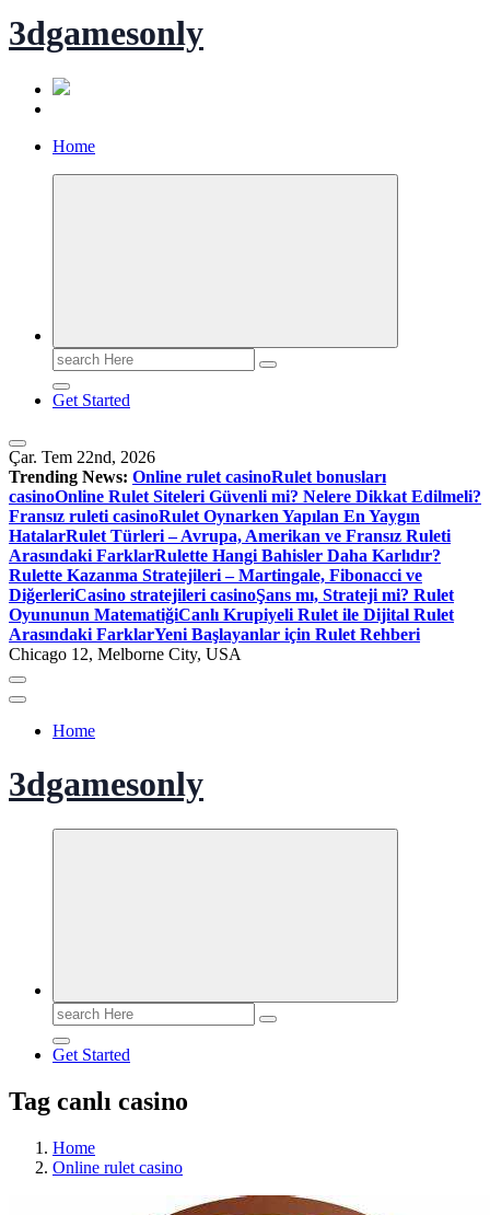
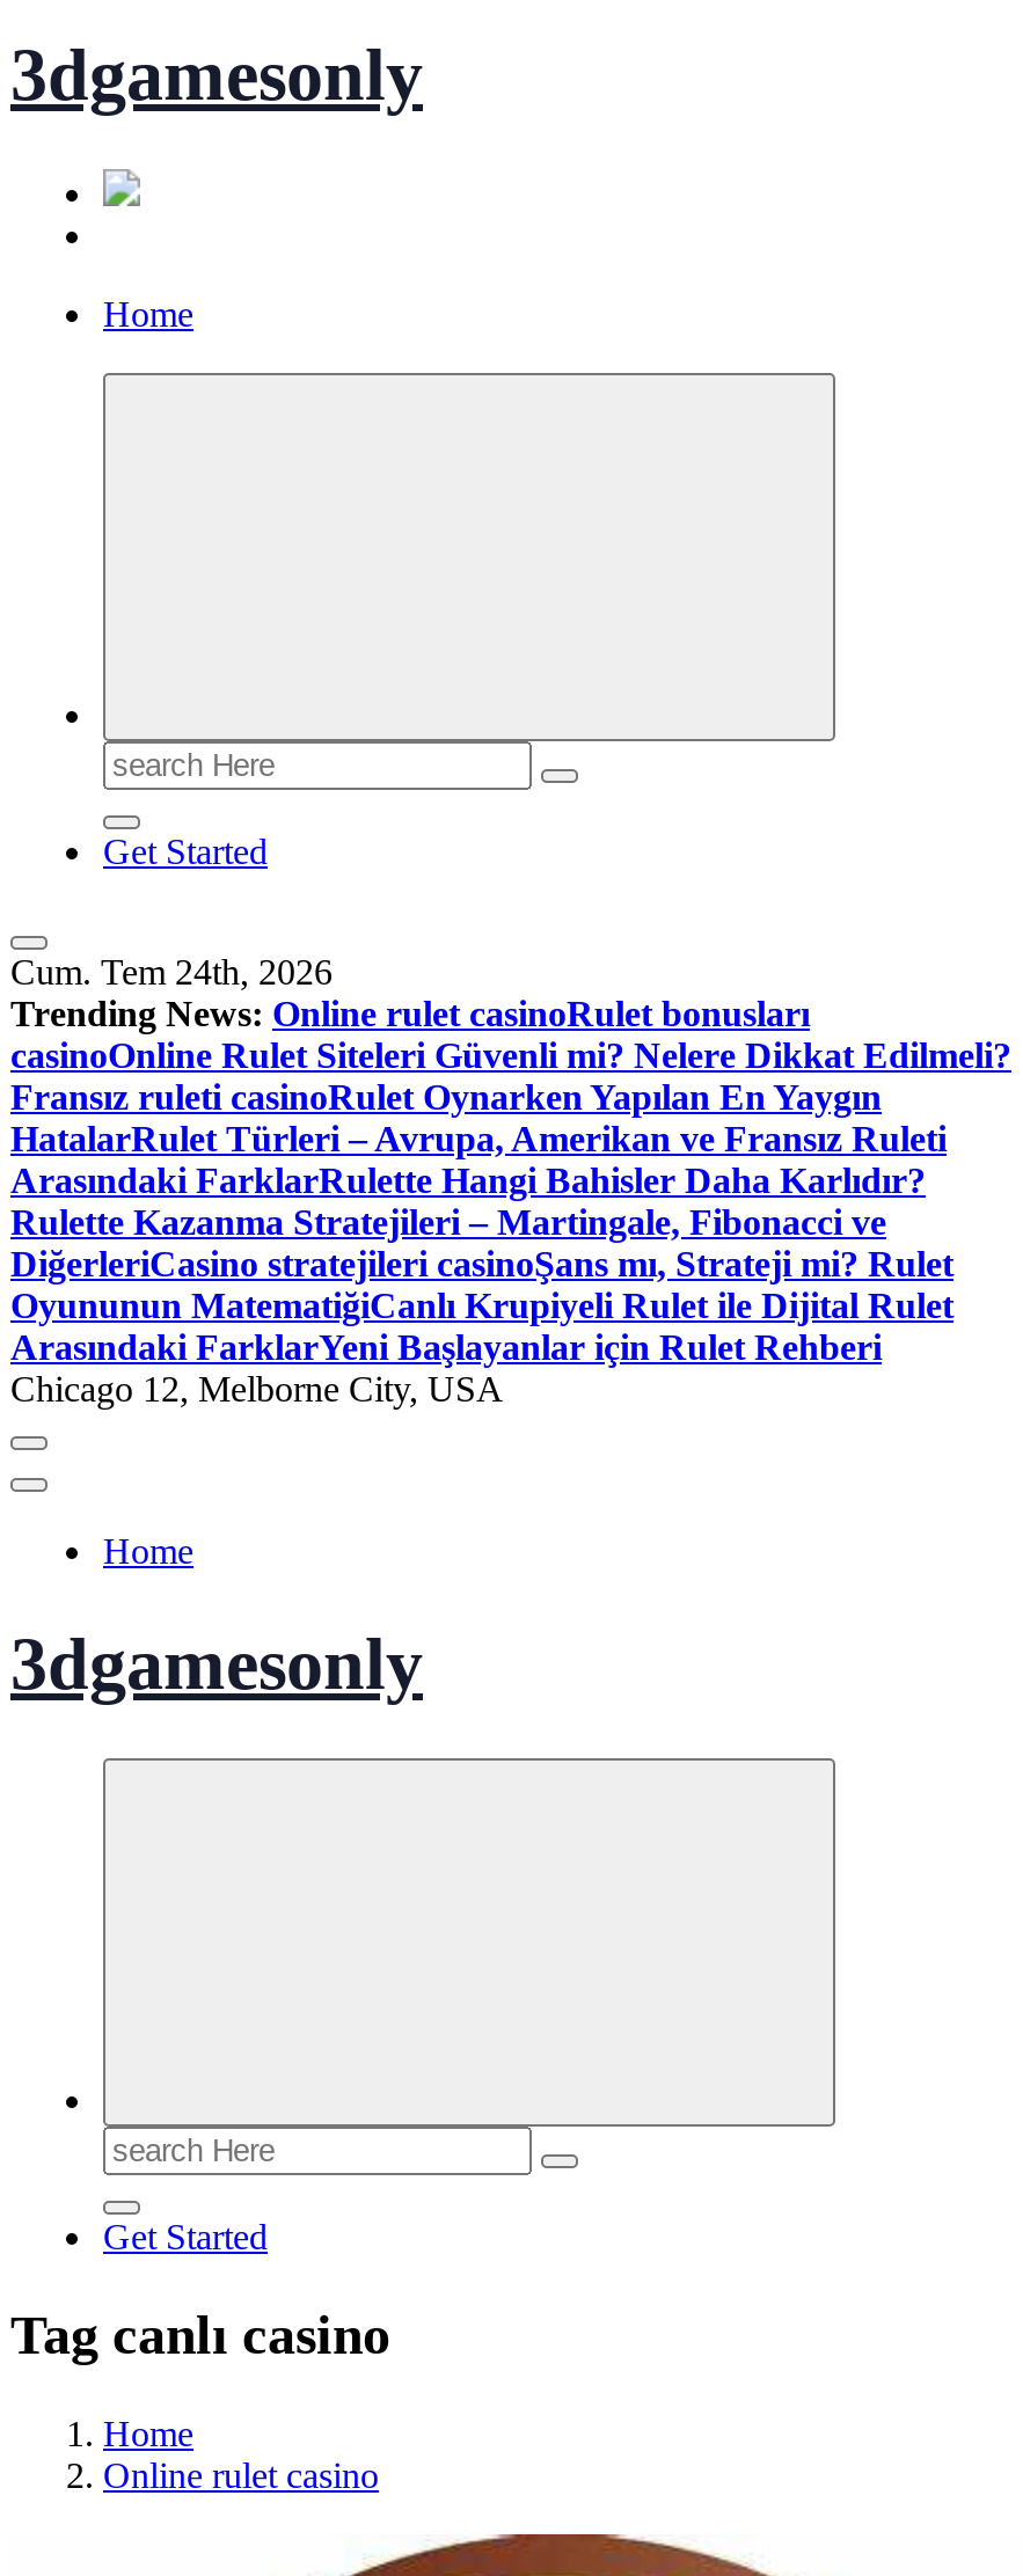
- Çar. Tem 22nd, 2026
+ Cum. Tem 24th, 2026
